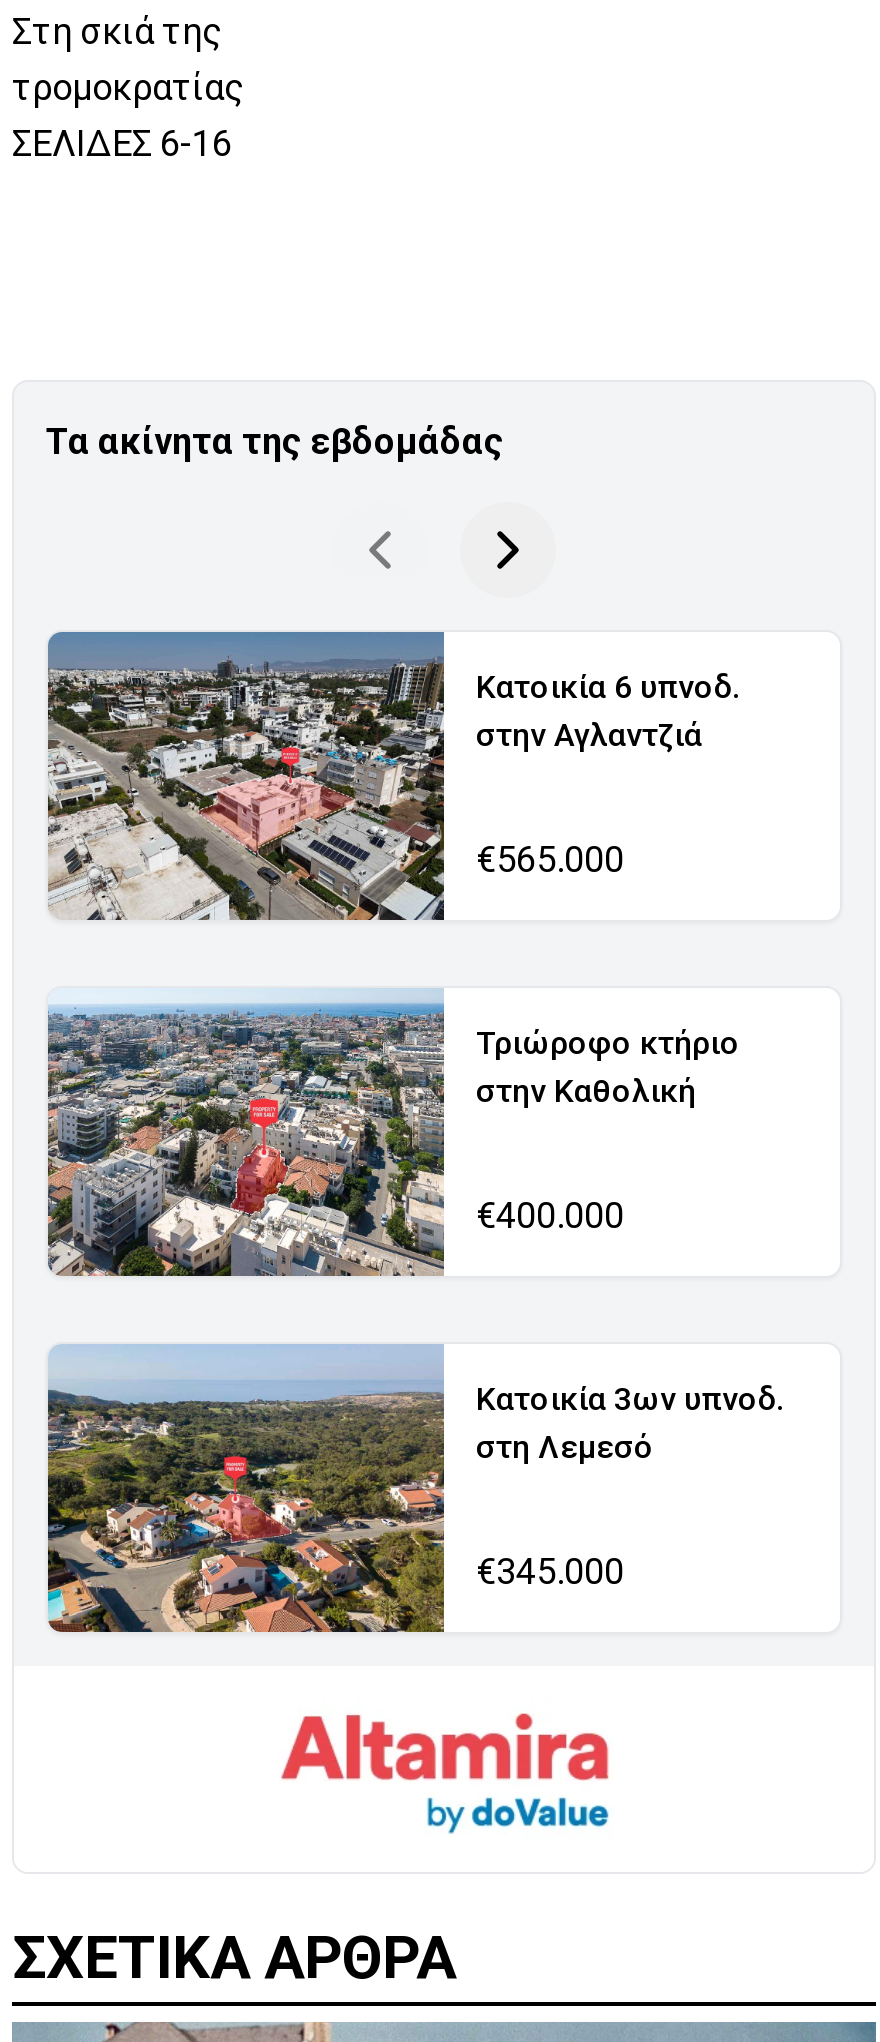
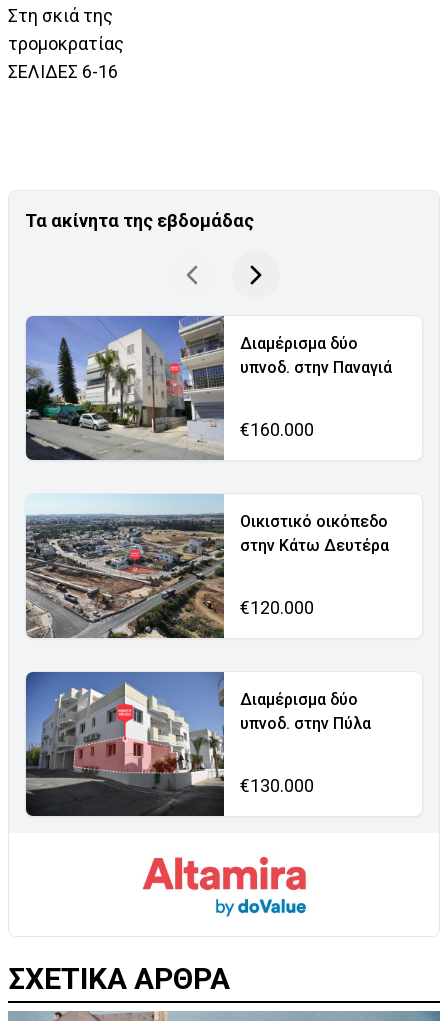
- [image]
- Κατοικία 6 υπνοδ.
- στην Αγλαντζιά
+ [image]
+ Διαμέρισμα δύο
+ υπνοδ. στην Παναγιά

- €565.000
+ €160.000

- [image]
- Τριώροφο κτήριο
- στην Καθολική
+ [image]
+ Οικιστικό οικόπεδο
+ στην Κάτω Δευτέρα

- €400.000
+ €120.000

- [image]
- Κατοικία 3ων υπνοδ.
- στη Λεμεσό
+ [image]
+ Διαμέρισμα δύο
+ υπνοδ. στην Πύλα

- €345.000
+ €130.000
